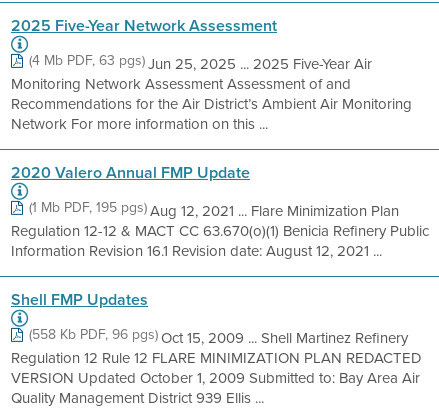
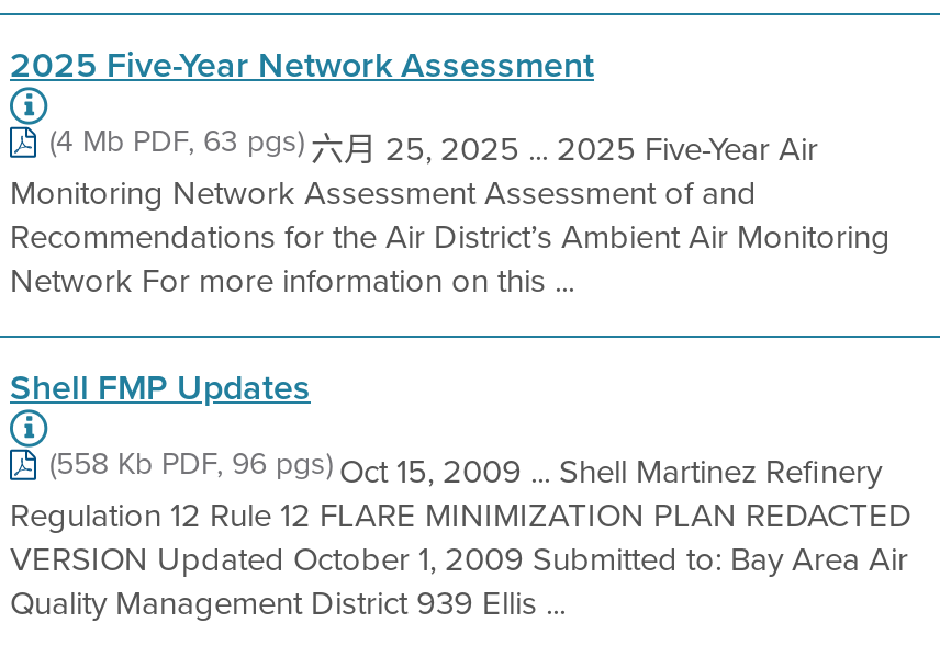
- (4 Mb PDF, 63 pgs) Jun 25, 2025 ... 2025 Five-Year Air
+ (4 Mb PDF, 63 pgs) 六月 25, 2025 ... 2025 Five-Year Air

- 2020 Valero Annual FMP Update
- (1 Mb PDF, 195 pgs) Aug 12, 2021 ... Flare Minimization Plan
- Regulation 12-12 & MACT CC 63.670(o)(1) Benicia Refinery Public
- Information Revision 16.1 Revision date: August 12, 2021 ...
